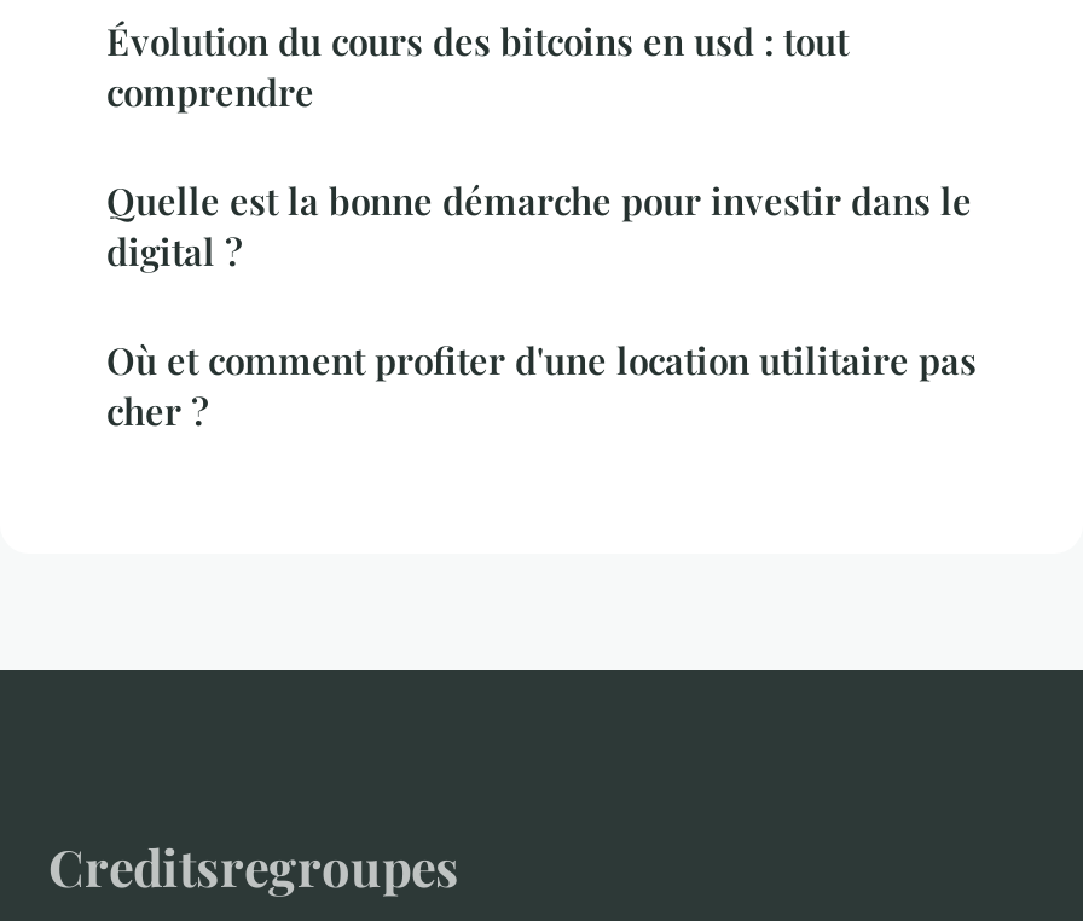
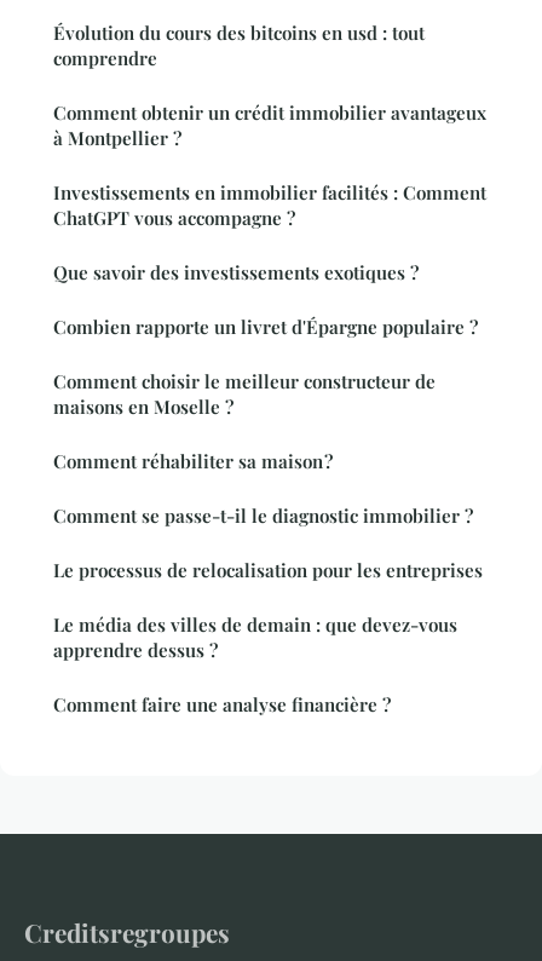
- Quelle est la bonne démarche pour investir dans le
- digital ?
- Où et comment profiter d'une location utilitaire pas
- cher ?
+ Comment obtenir un crédit immobilier avantageux
+ à Montpellier ?
+ Investissements en immobilier facilités : Comment
+ ChatGPT vous accompagne ?
+ Que savoir des investissements exotiques ?
+ Combien rapporte un livret d'Épargne populaire ?
+ Comment choisir le meilleur constructeur de
+ maisons en Moselle ?
+ Comment réhabiliter sa maison ?
+ Comment se passe-t-il le diagnostic immobilier ?
+ Le processus de relocalisation pour les entreprises
+ Le média des villes de demain : que devez-vous
+ apprendre dessus ?
+ Comment faire une analyse financière ?
